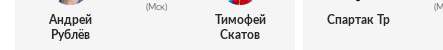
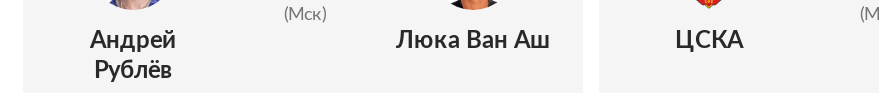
- Тимофей
- Скатов
+ Люка Ван Аш

- Спартак Тр
+ ЦСКА
